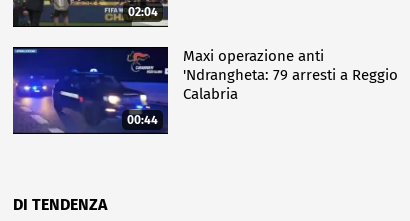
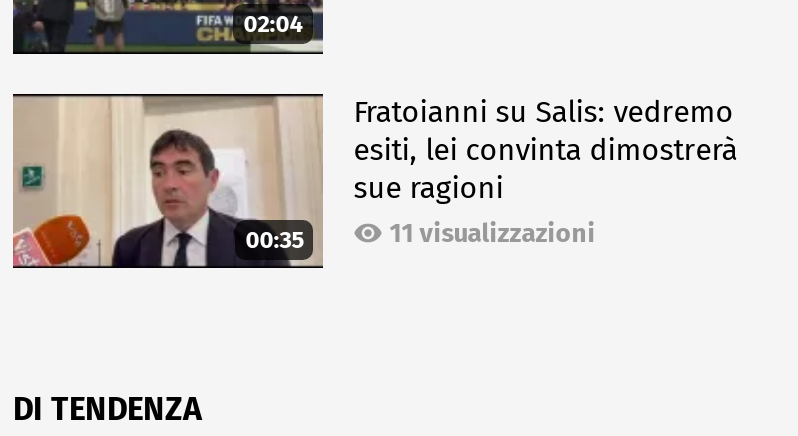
- [image]
- 00:44
+ [image]
+ 00:35

- Maxi operazione anti
- 'Ndrangheta: 79 arresti a Reggio
- Calabria
+ Fratoianni su Salis: vedremo
+ esiti, lei convinta dimostrerà
+ sue ragioni
+ 11 visualizzazioni
